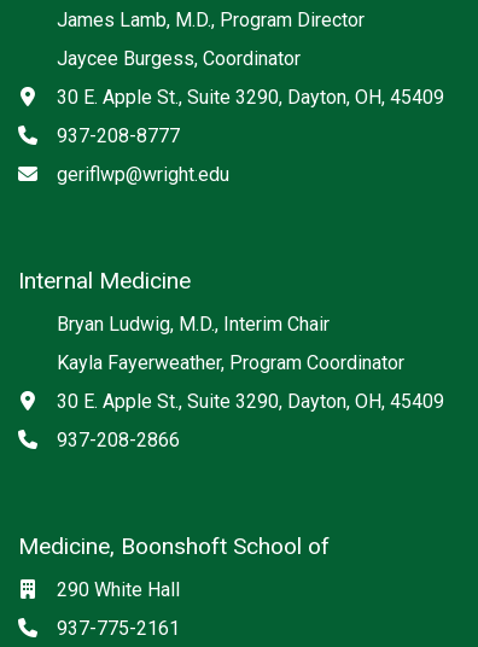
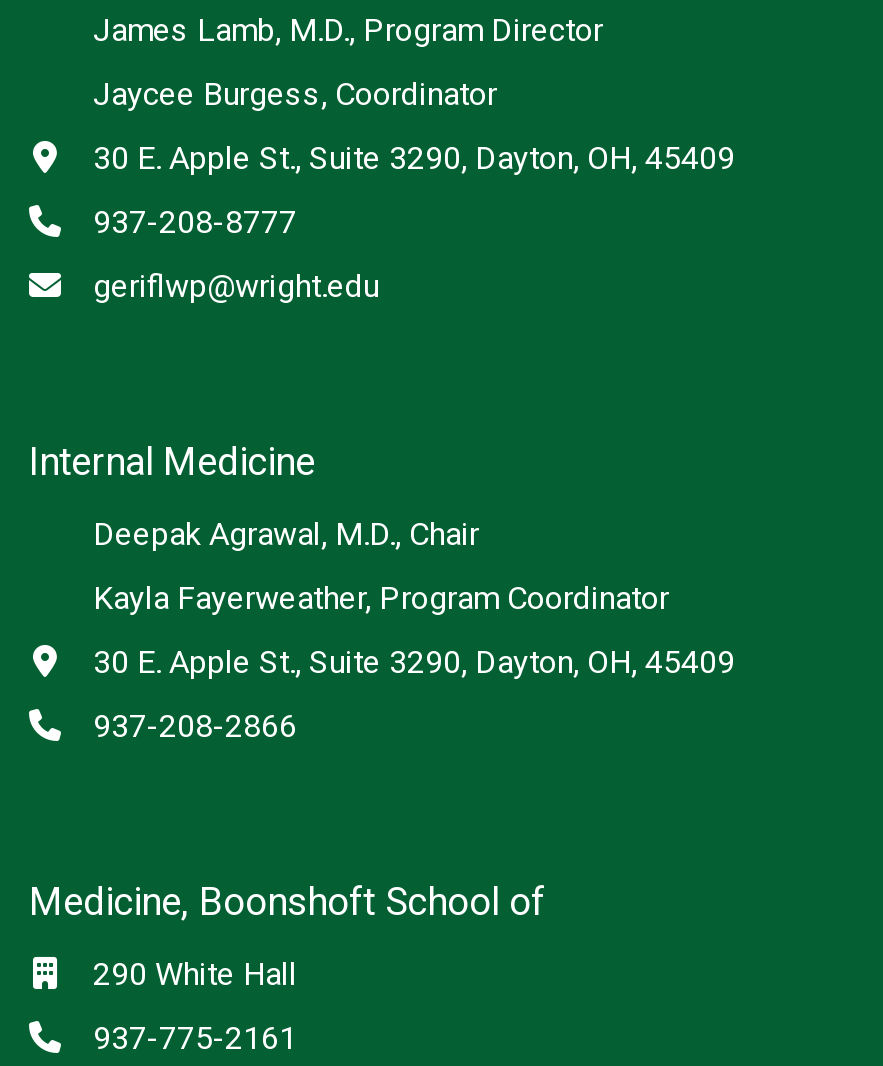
- Bryan Ludwig, M.D., Interim Chair
+ Deepak Agrawal, M.D., Chair
